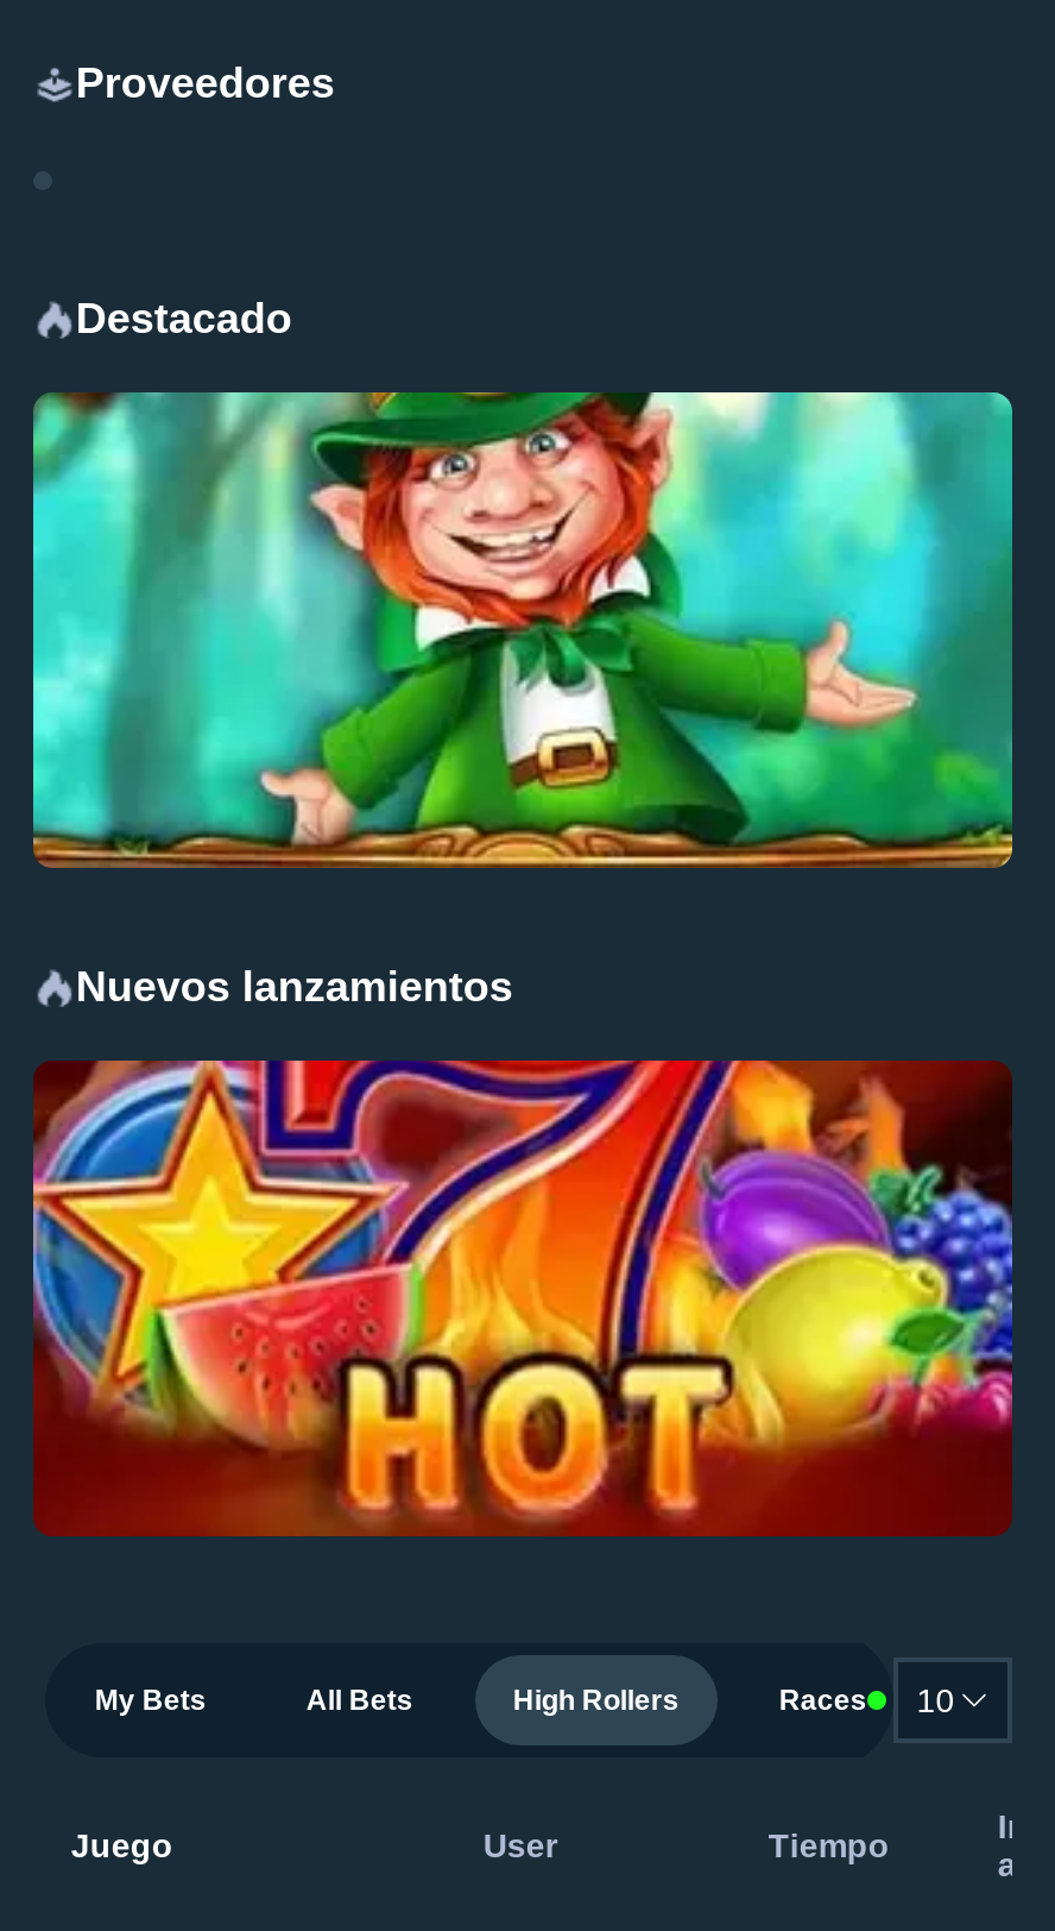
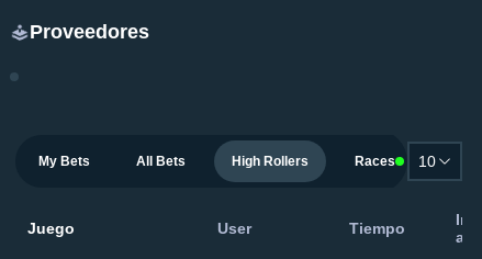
- Destacado

- [image]
- Nuevos lanzamientos

- [image]
